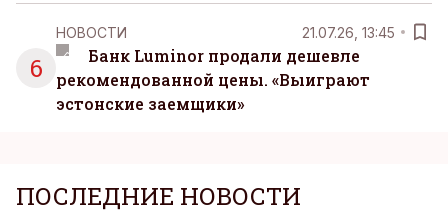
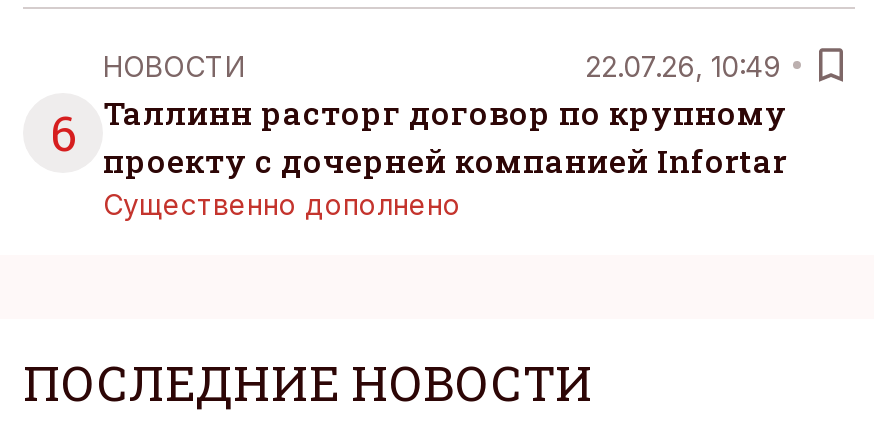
- 21.07.26, 13:45
- Банк Luminor продали дешевле
- рекомендованной цены. «Выиграют
- эстонские заемщики»
+ 22.07.26, 10:49
+ Таллинн расторг договор по крупному
+ проекту с дочерней компанией Infortar
+ Существенно дополнено
